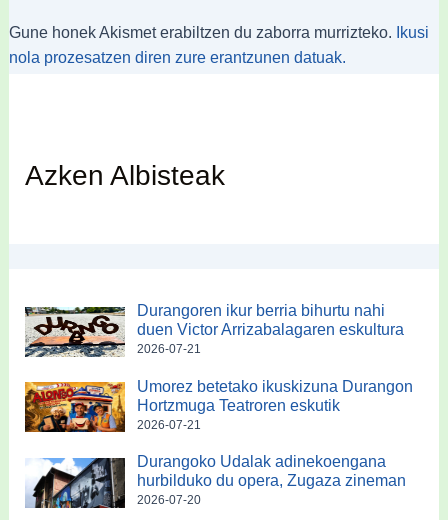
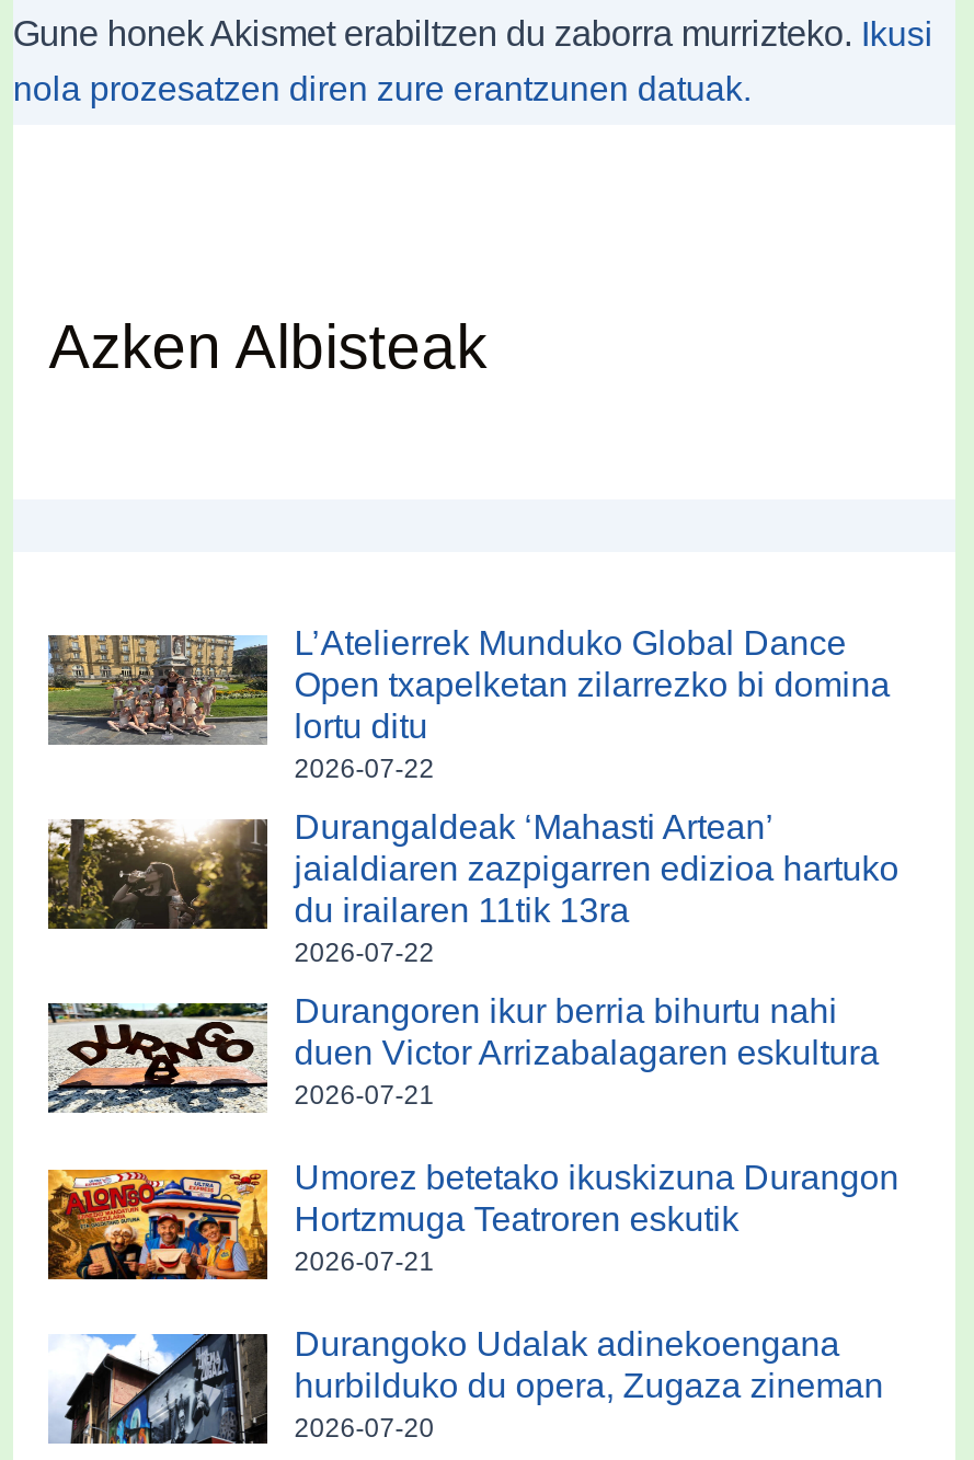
+ [image]
+ L’Atelierrek Munduko Global Dance
+ Open txapelketan zilarrezko bi domina
+ lortu ditu
+ 2026-07-22
+ Durangaldeak ‘Mahasti Artean’
+ jaialdiaren zazpigarren edizioa hartuko
+ du irailaren 11tik 13ra
+ 2026-07-22

+ [image]
